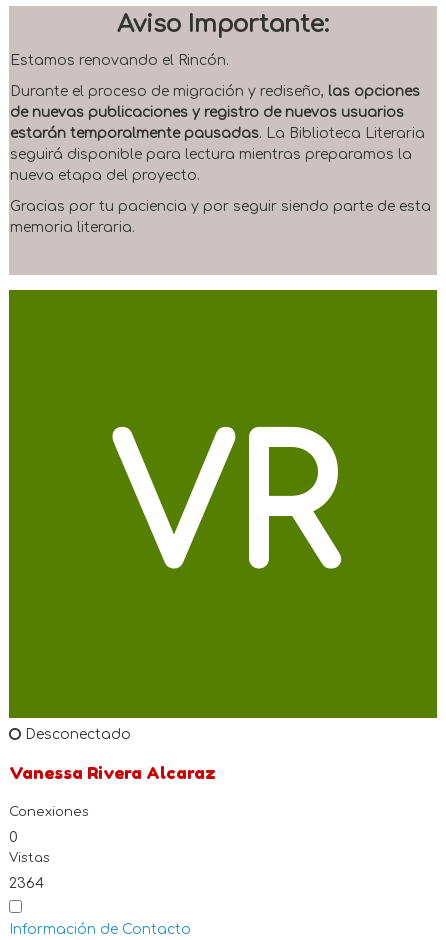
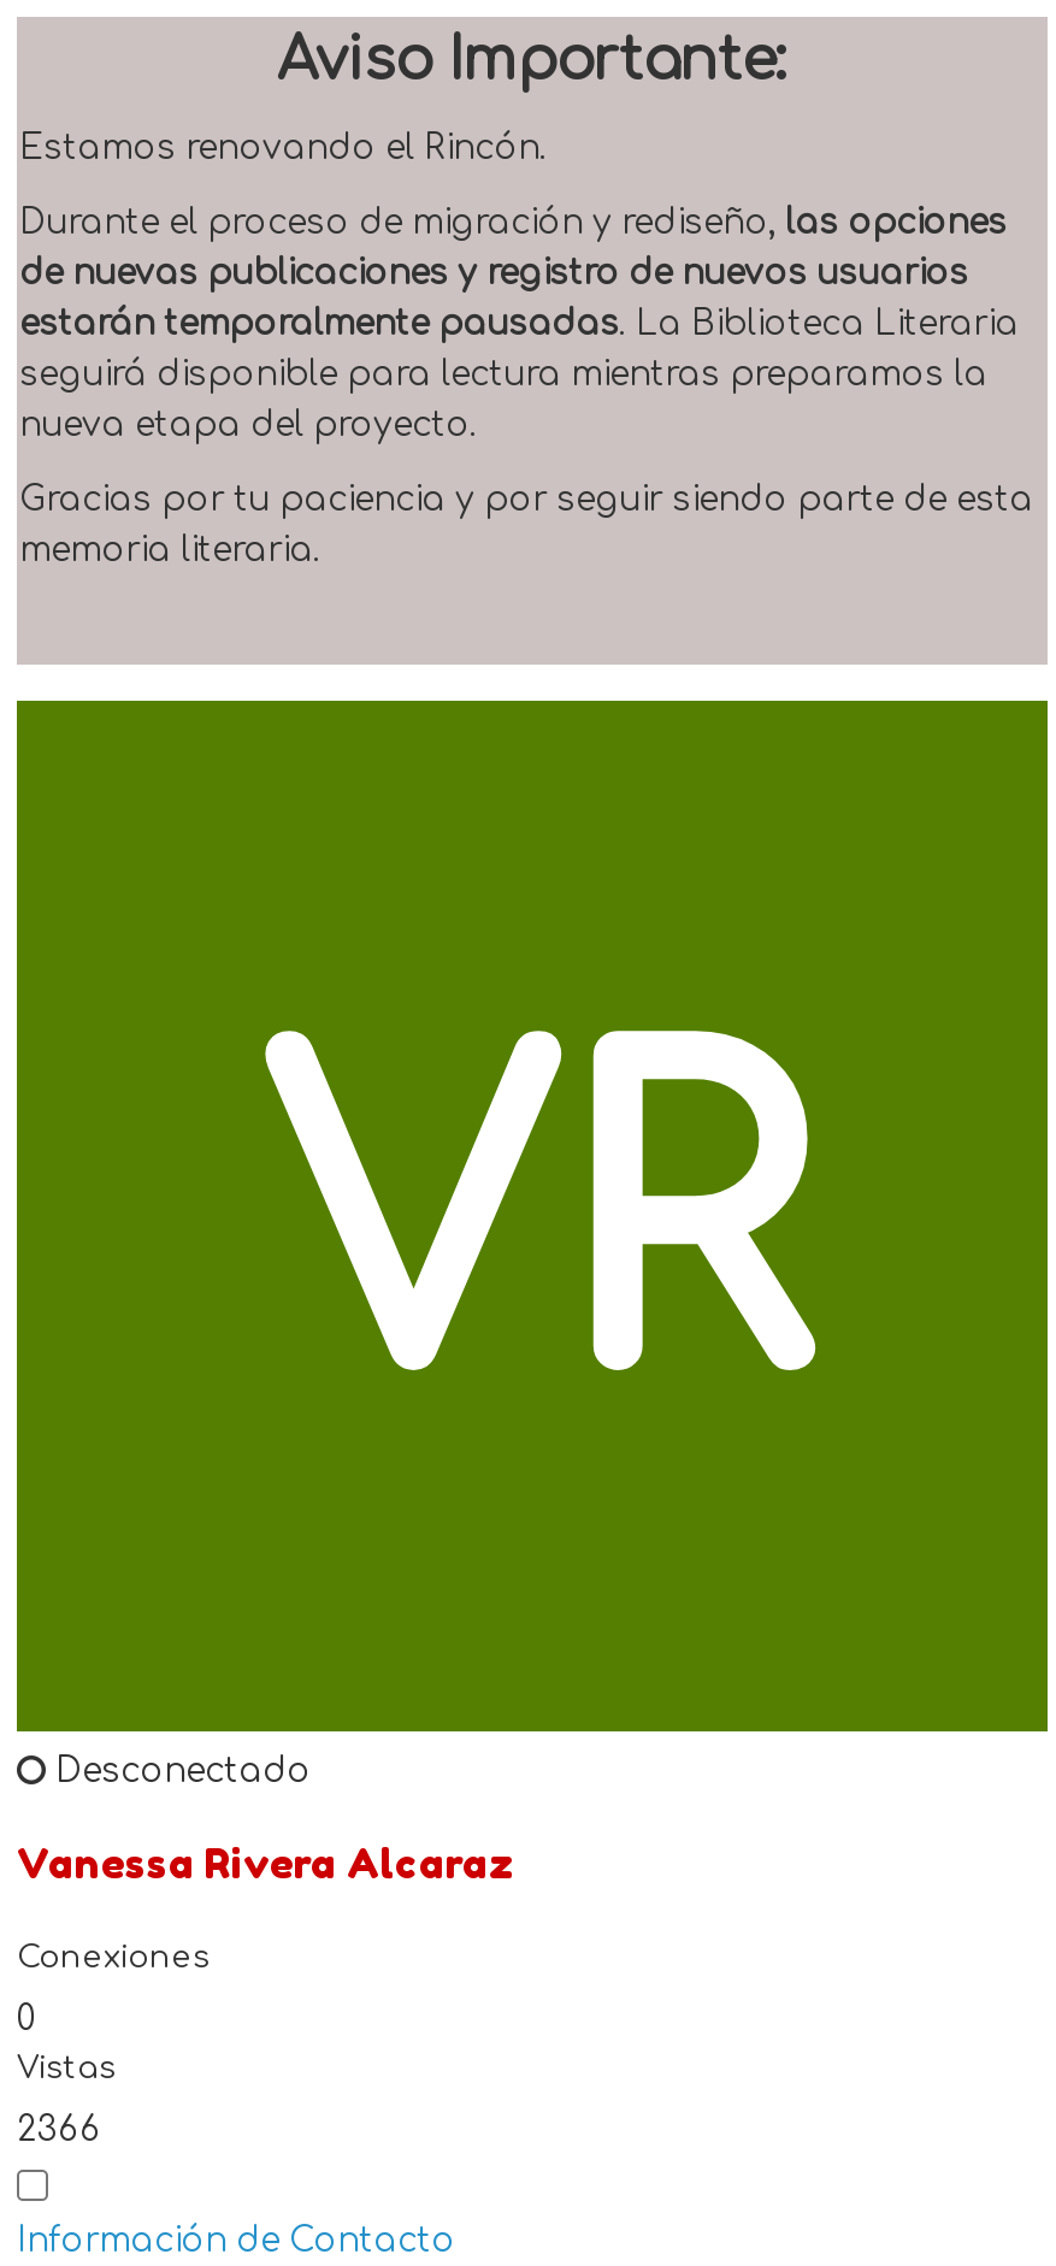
- 2364
+ 2366
